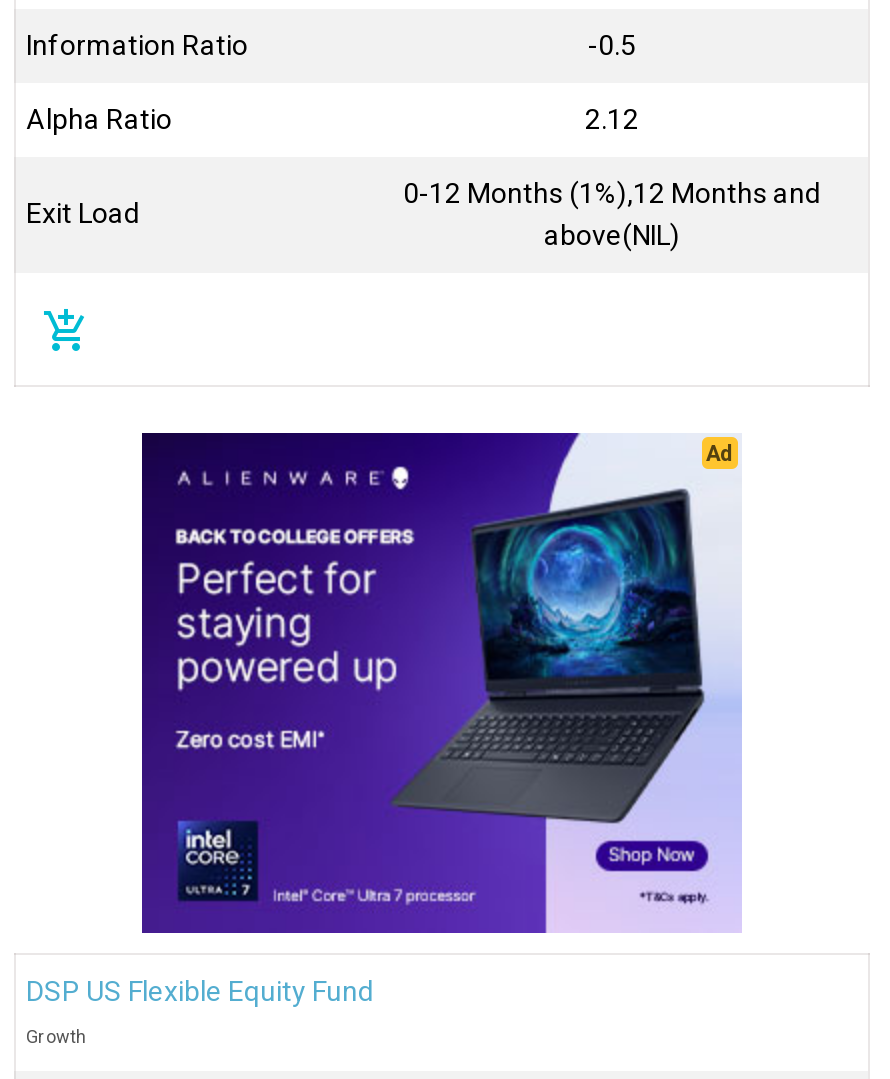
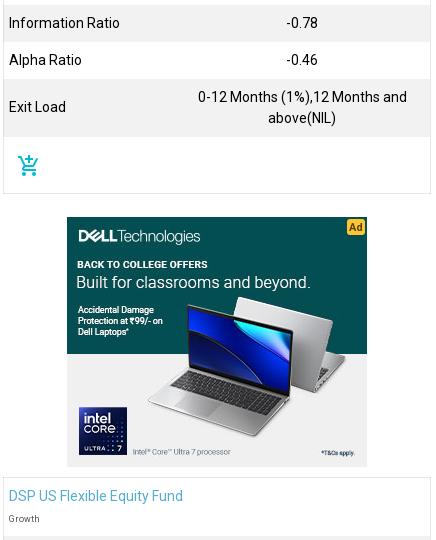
- -0.5
+ -0.78

- 2.12
+ -0.46

- [image]
+ [image]
